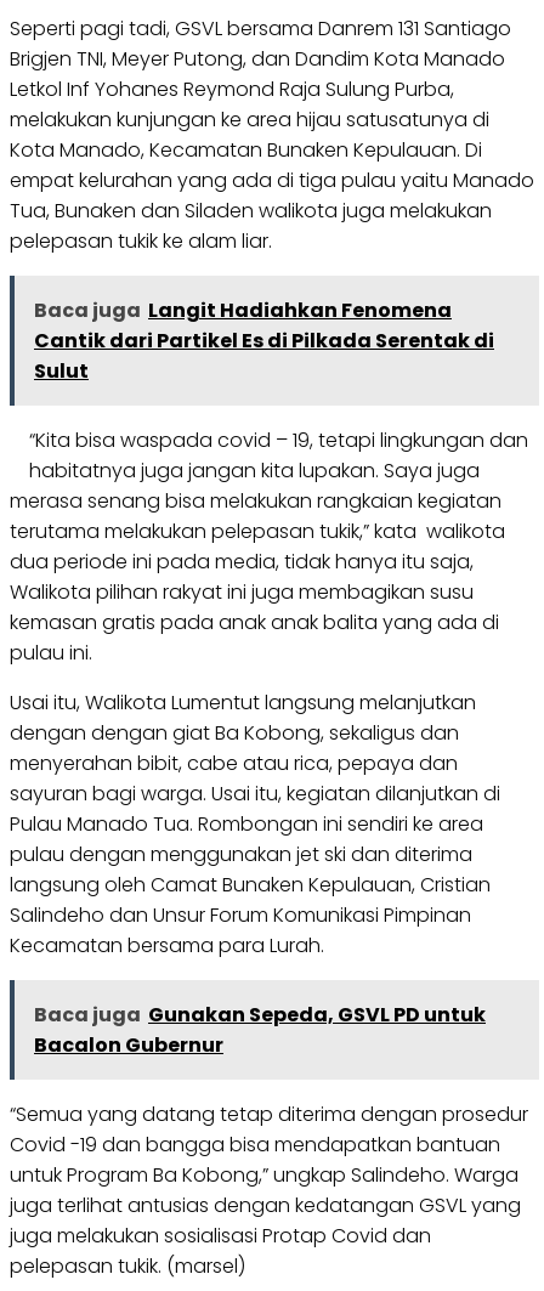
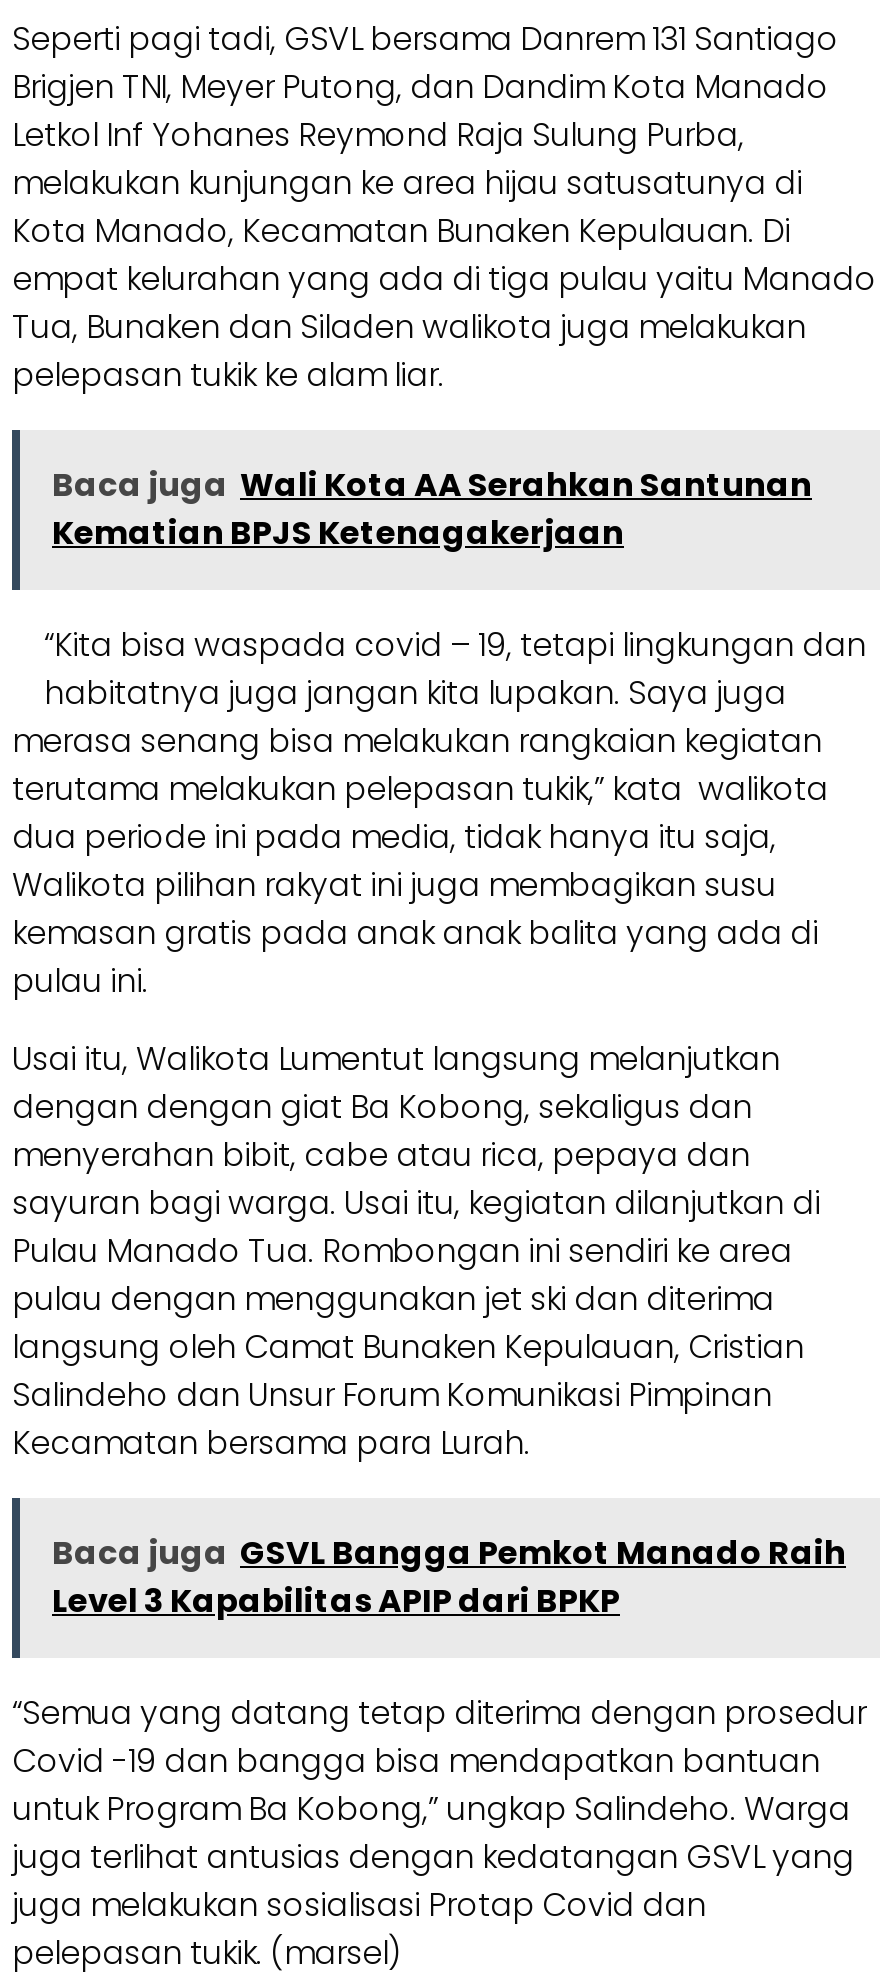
- Baca juga Langit Hadiahkan Fenomena
- Cantik dari Partikel Es di Pilkada Serentak di
- Sulut
+ Baca juga Wali Kota AA Serahkan Santunan
+ Kematian BPJS Ketenagakerjaan

- Baca juga Gunakan Sepeda, GSVL PD untuk
- Bacalon Gubernur
+ Baca juga GSVL Bangga Pemkot Manado Raih
+ Level 3 Kapabilitas APIP dari BPKP
